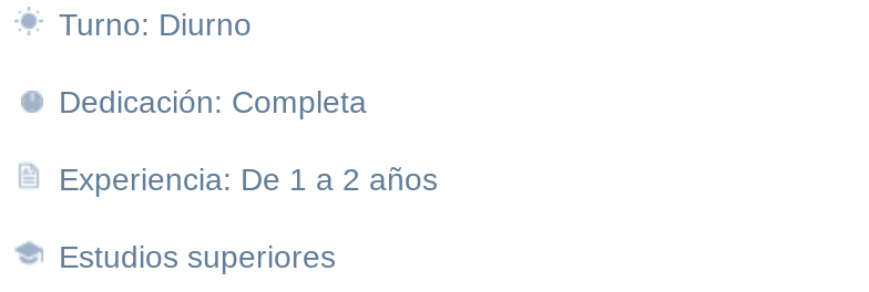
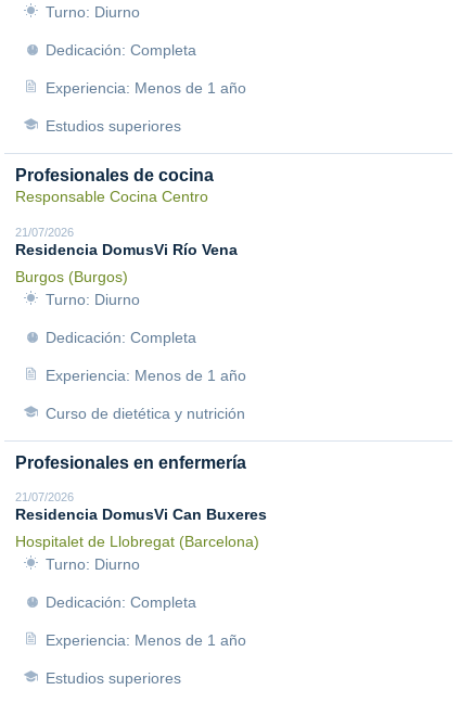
- Experiencia: De 1 a 2 años
+ Experiencia: Menos de 1 año
+ Estudios superiores
+ Profesionales de cocina
+ Responsable Cocina Centro
+ 21/07/2026
+ Residencia DomusVi Río Vena
+ Burgos (Burgos)
+ Turno: Diurno
+ Dedicación: Completa
+ Experiencia: Menos de 1 año
+ Curso de dietética y nutrición
+ Profesionales en enfermería
+ 21/07/2026
+ Residencia DomusVi Can Buxeres
+ Hospitalet de Llobregat (Barcelona)
+ Turno: Diurno
+ Dedicación: Completa
+ Experiencia: Menos de 1 año
